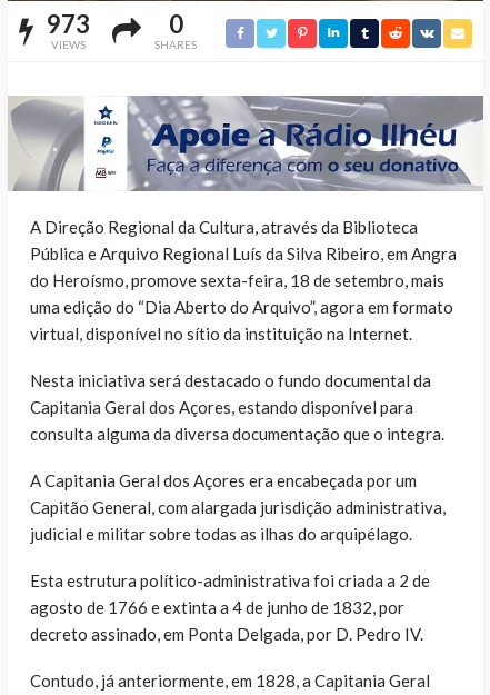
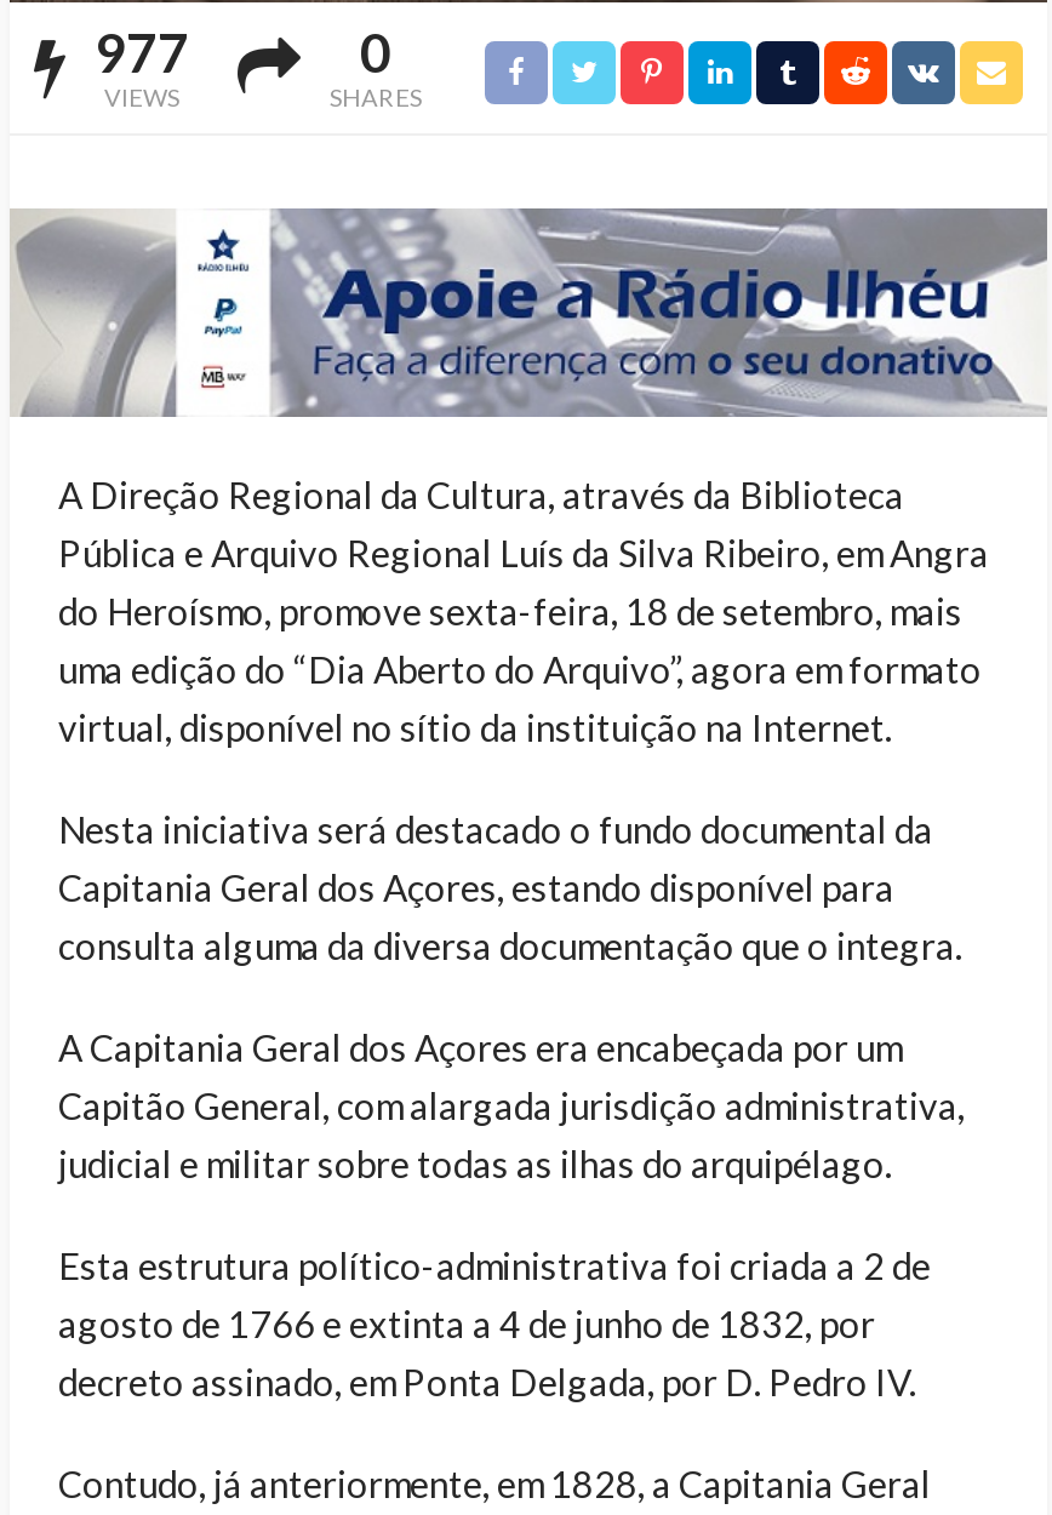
- 973
+ 977
